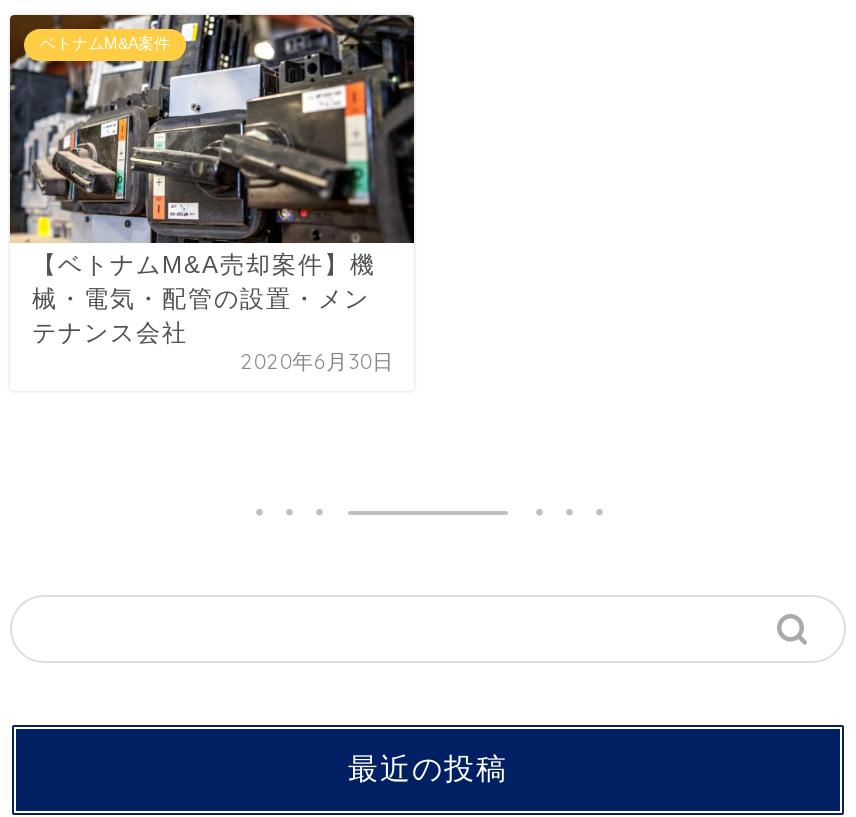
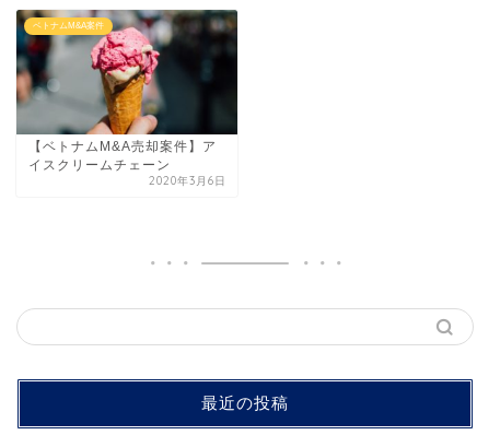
- [image]
- 【ベトナムM&A売却案件】機
- 械・電気・配管の設置・メン
- テナンス会社
- 2020年6月30日
+ [image]
+ 【ベトナムM&A売却案件】ア
+ イスクリームチェーン
+ 2020年3月6日
